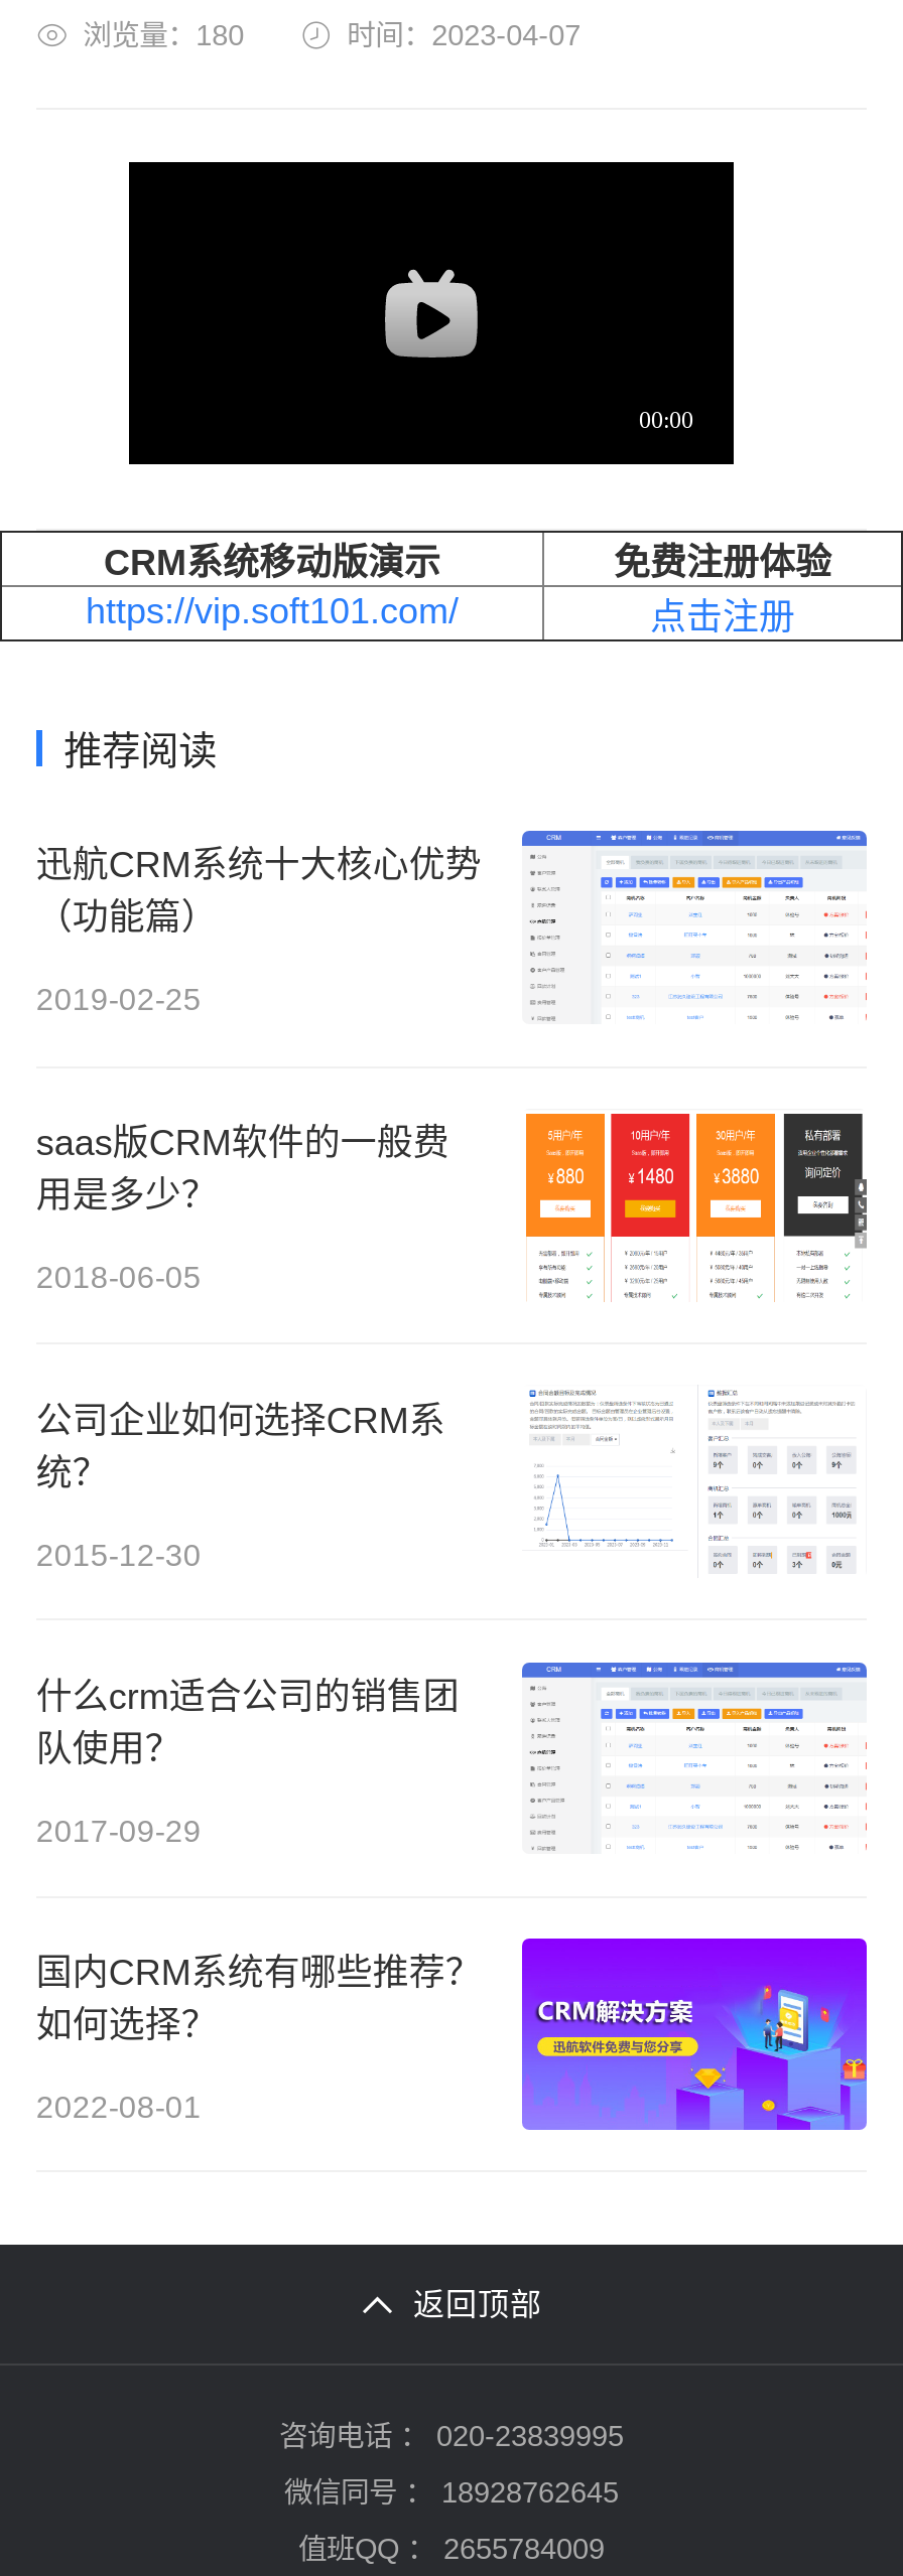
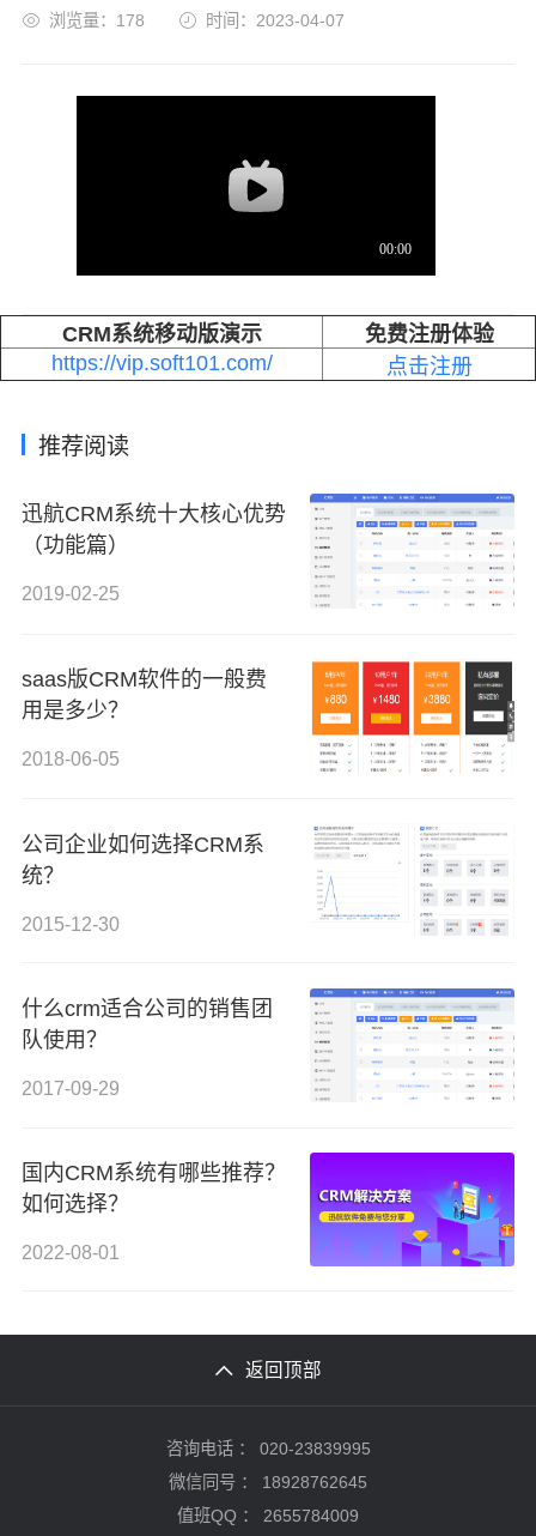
- 浏览量：180
+ 浏览量：178
